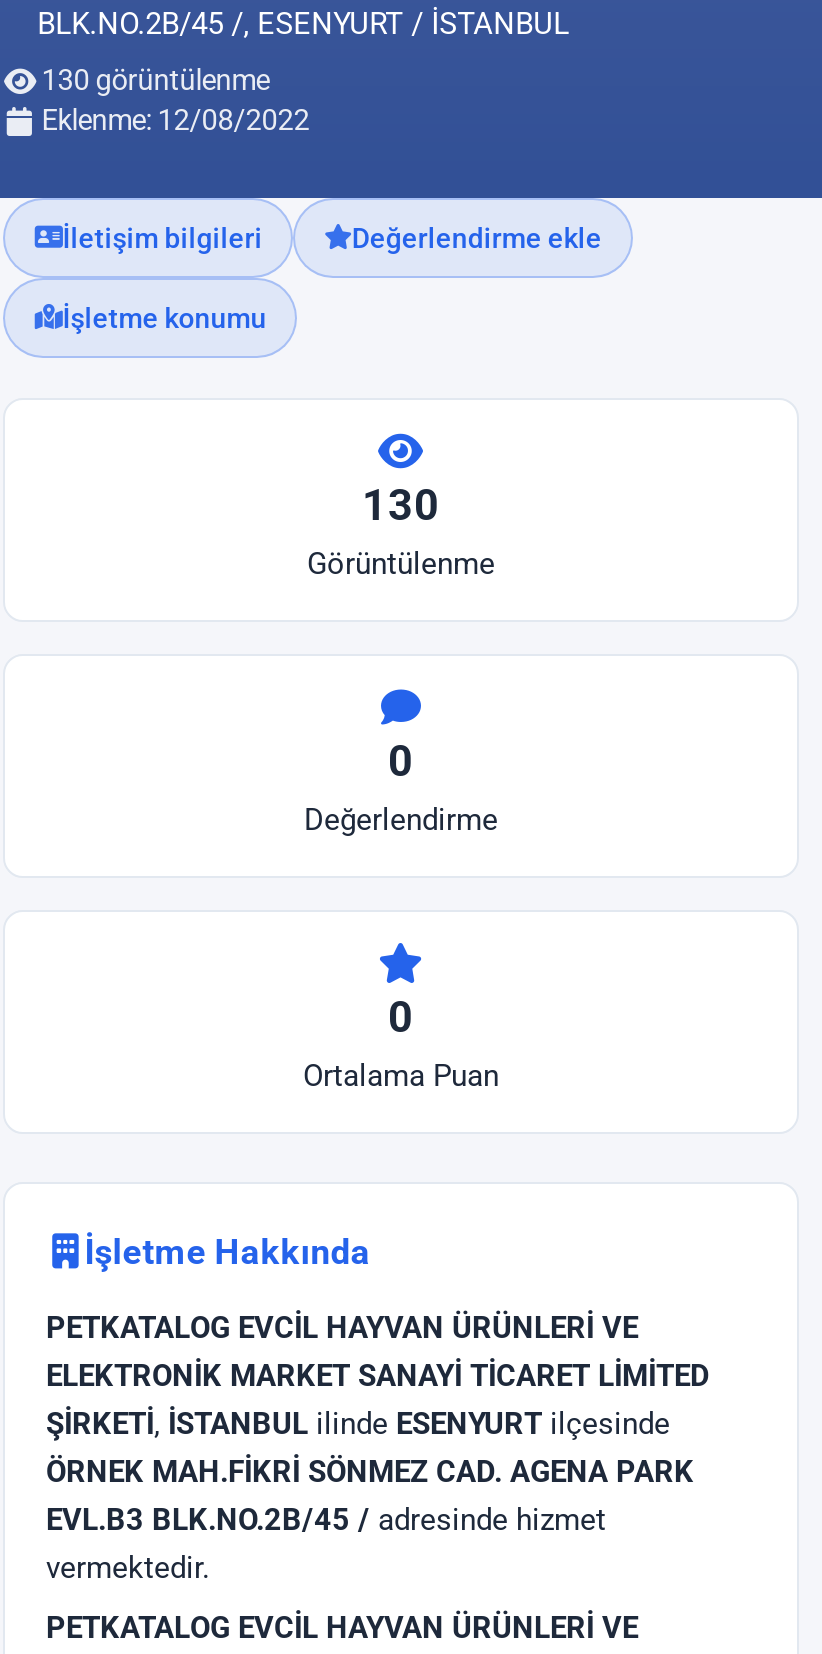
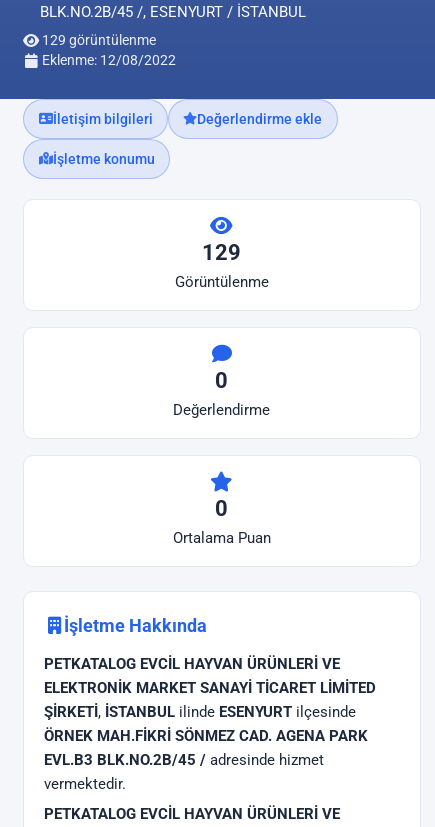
- 130 görüntülenme
+ 129 görüntülenme

- 130
+ 129
